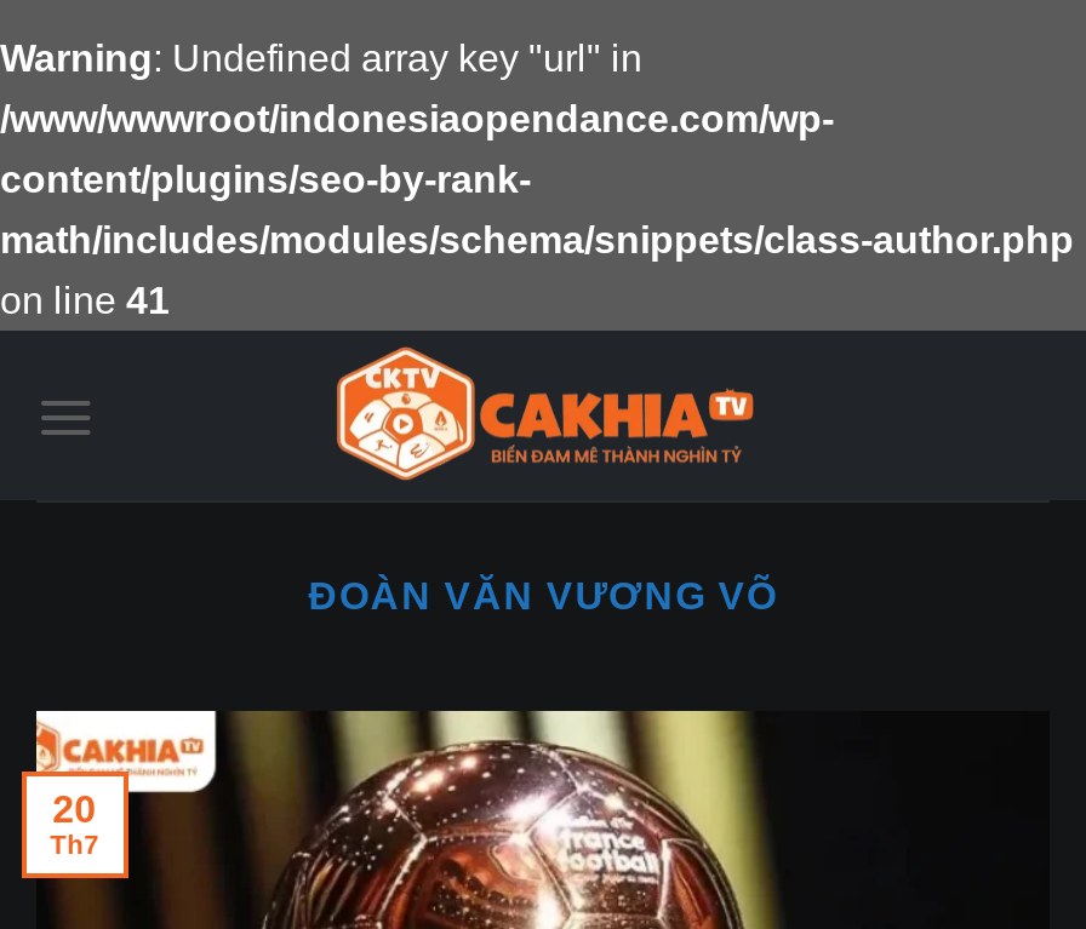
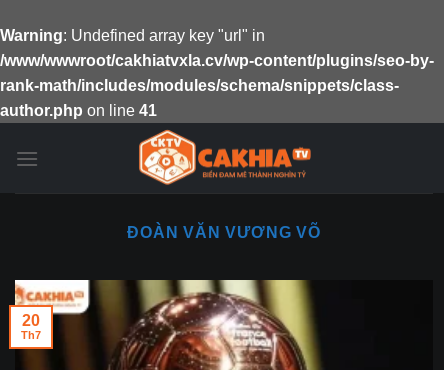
- /www/wwwroot/indonesiaopendance.com/wp-
- content/plugins/seo-by-rank-
- math/includes/modules/schema/snippets/class-author.php
- on line 41
+ /www/wwwroot/cakhiatvxla.cv/wp-content/plugins/seo-by-
+ rank-math/includes/modules/schema/snippets/class-
+ author.php on line 41
